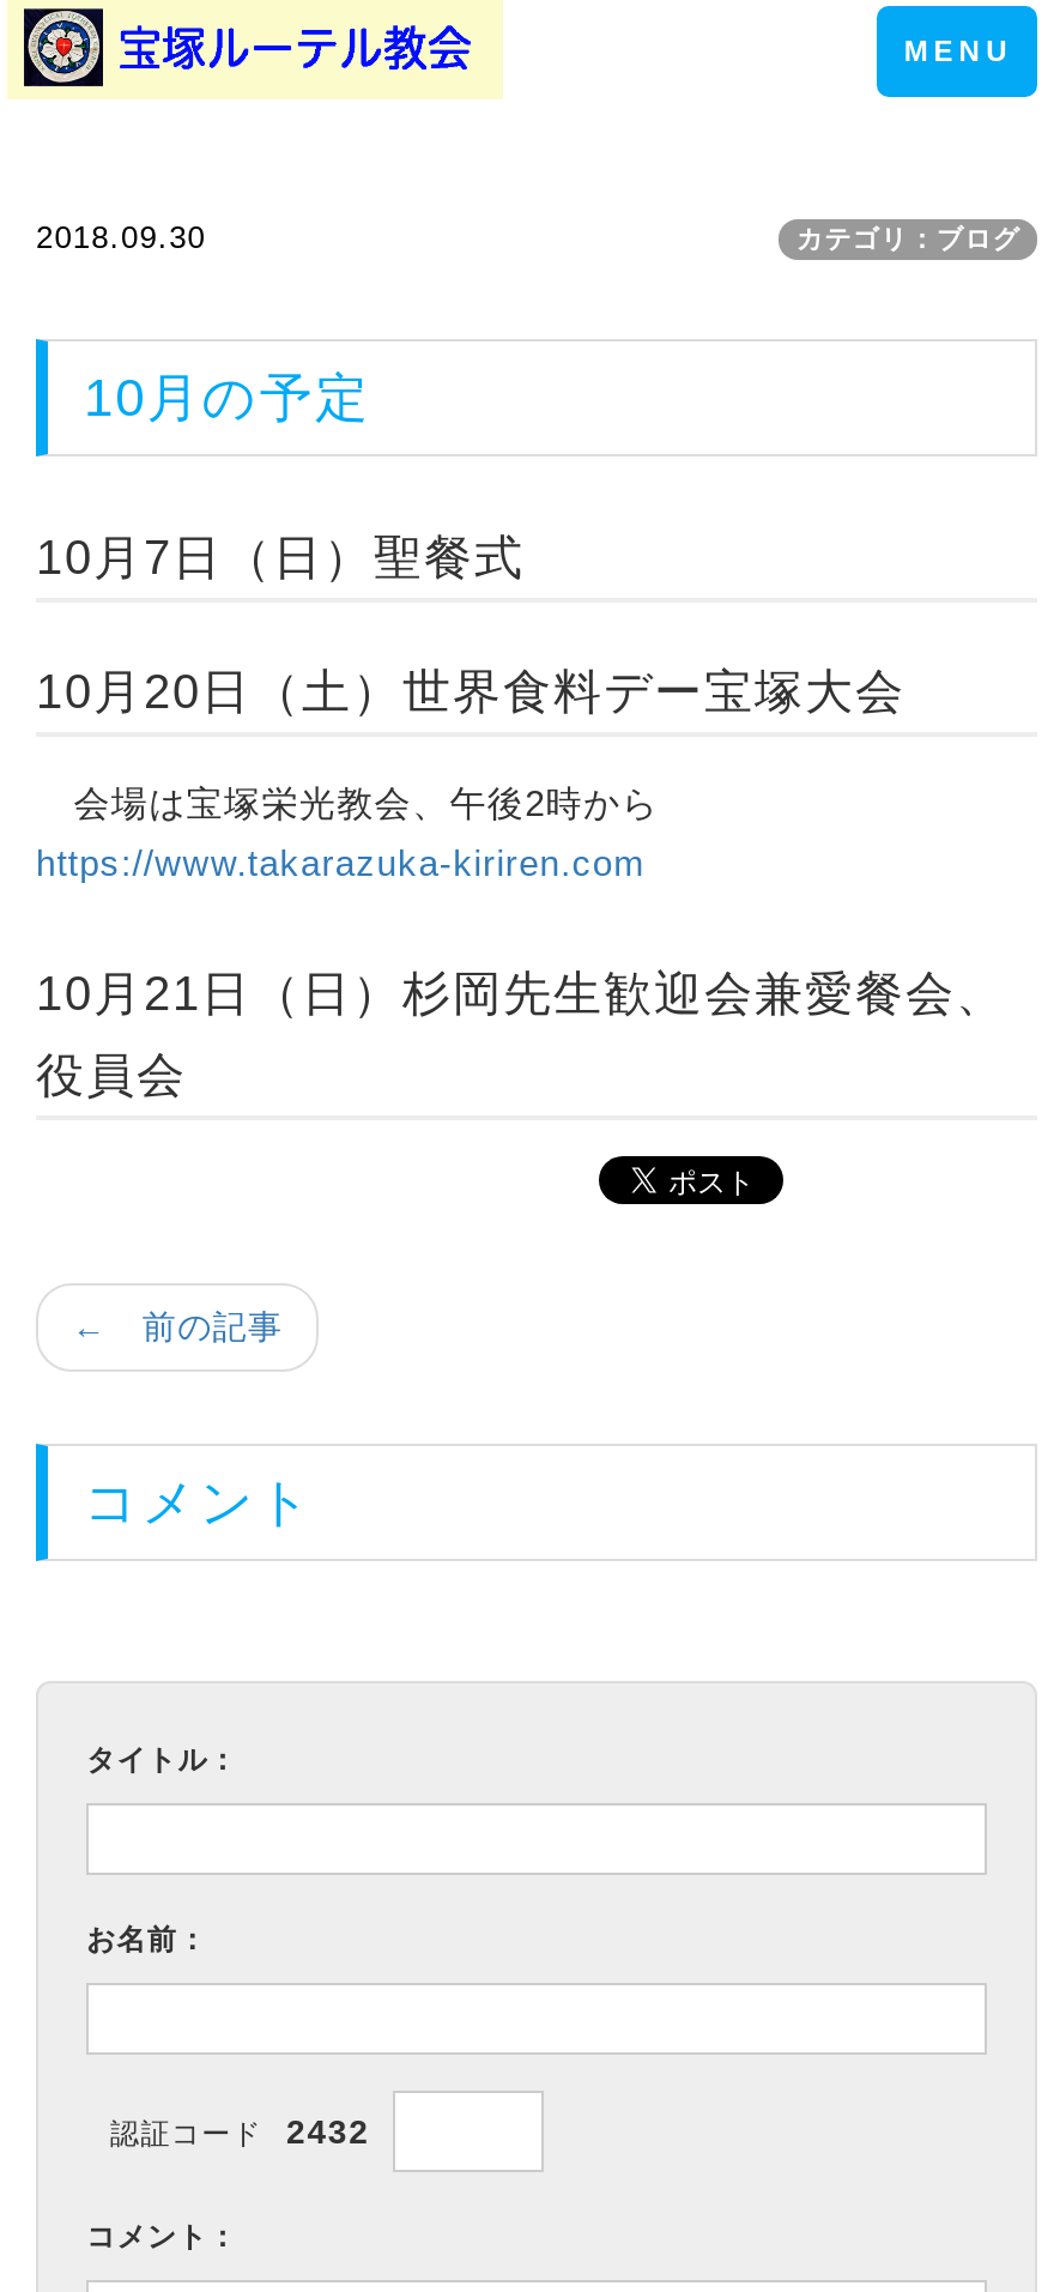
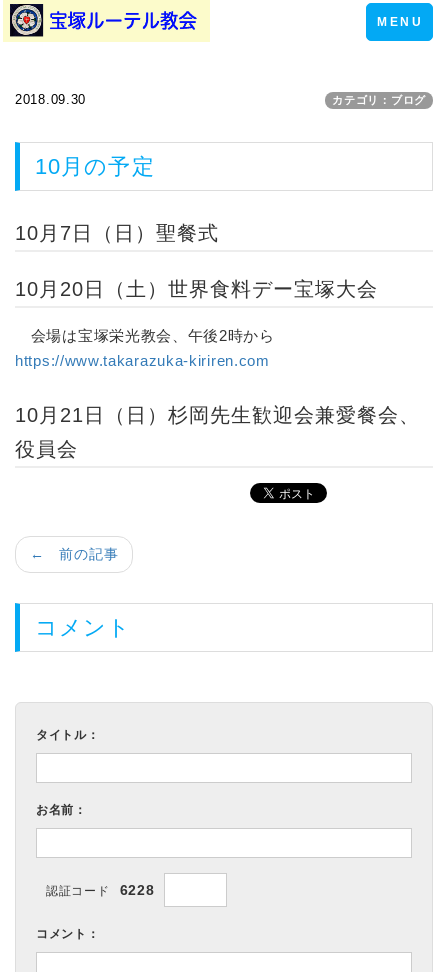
- 認証コード 2432
+ 認証コード 6228
